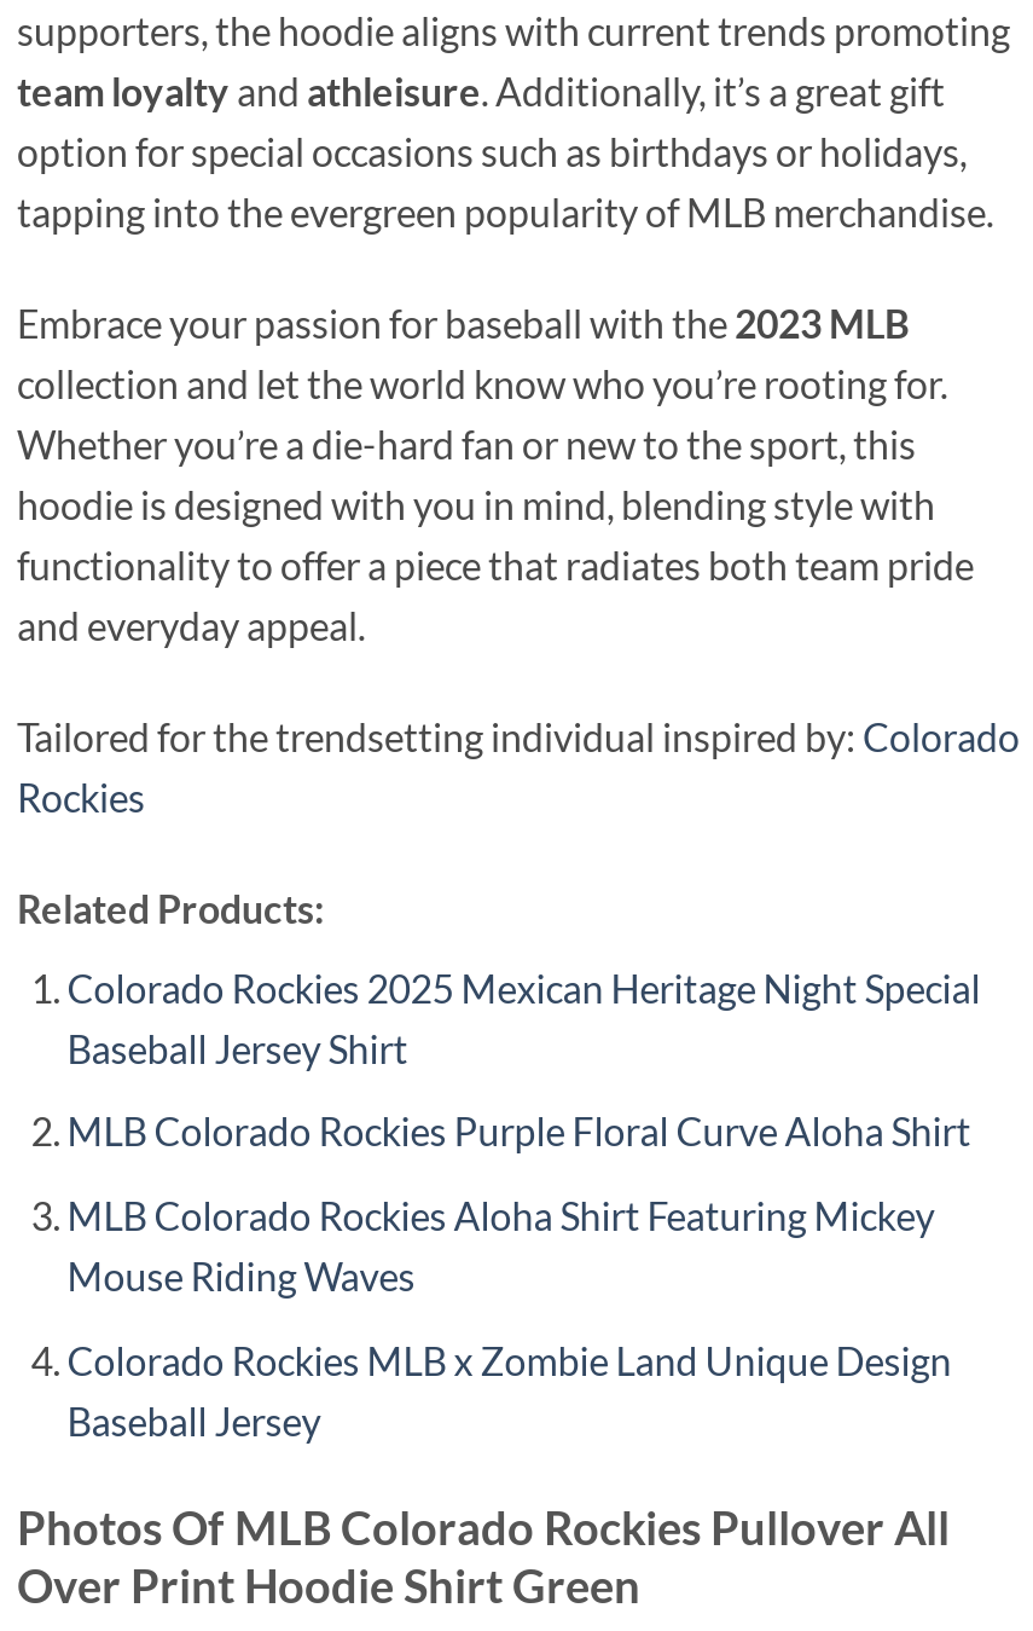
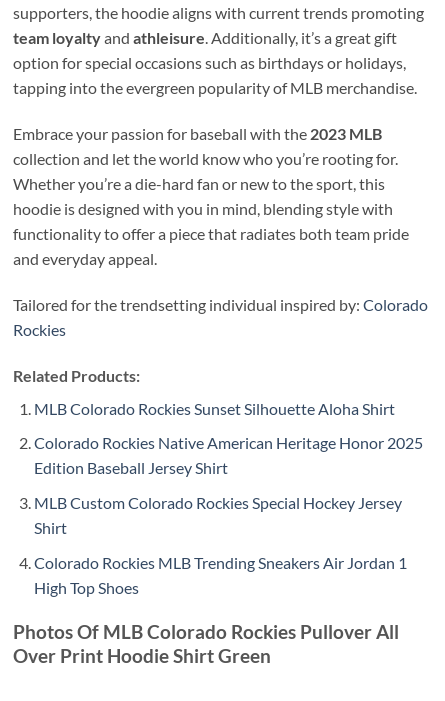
- Colorado Rockies 2025 Mexican Heritage Night Special
- Baseball Jersey Shirt
+ MLB Colorado Rockies Sunset Silhouette Aloha Shirt

- MLB Colorado Rockies Purple Floral Curve Aloha Shirt
+ Colorado Rockies Native American Heritage Honor 2025
+ Edition Baseball Jersey Shirt

- MLB Colorado Rockies Aloha Shirt Featuring Mickey
- Mouse Riding Waves
+ MLB Custom Colorado Rockies Special Hockey Jersey
+ Shirt

- Colorado Rockies MLB x Zombie Land Unique Design
- Baseball Jersey
+ Colorado Rockies MLB Trending Sneakers Air Jordan 1
+ High Top Shoes
